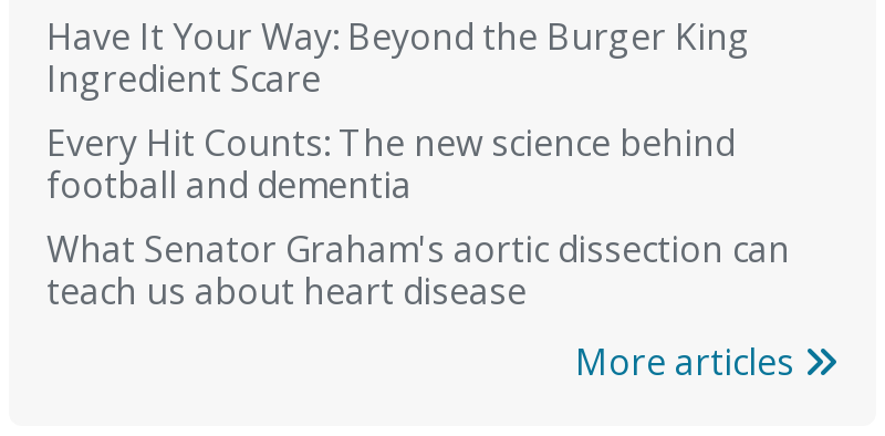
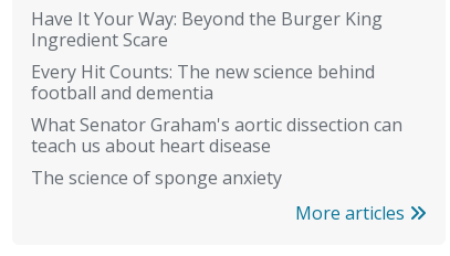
+ The science of sponge anxiety
